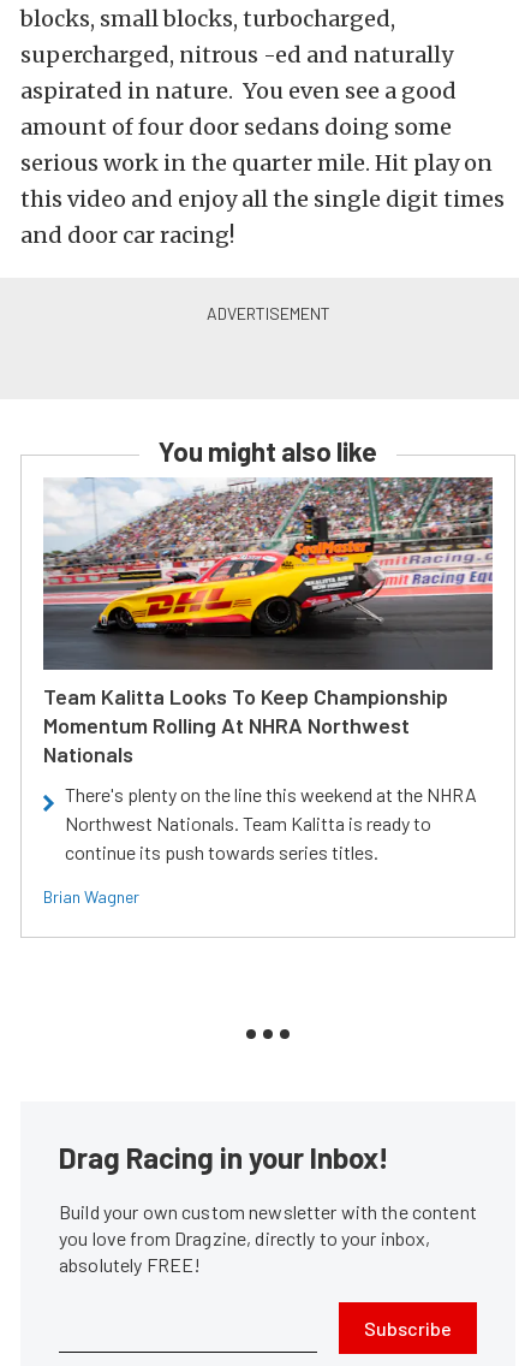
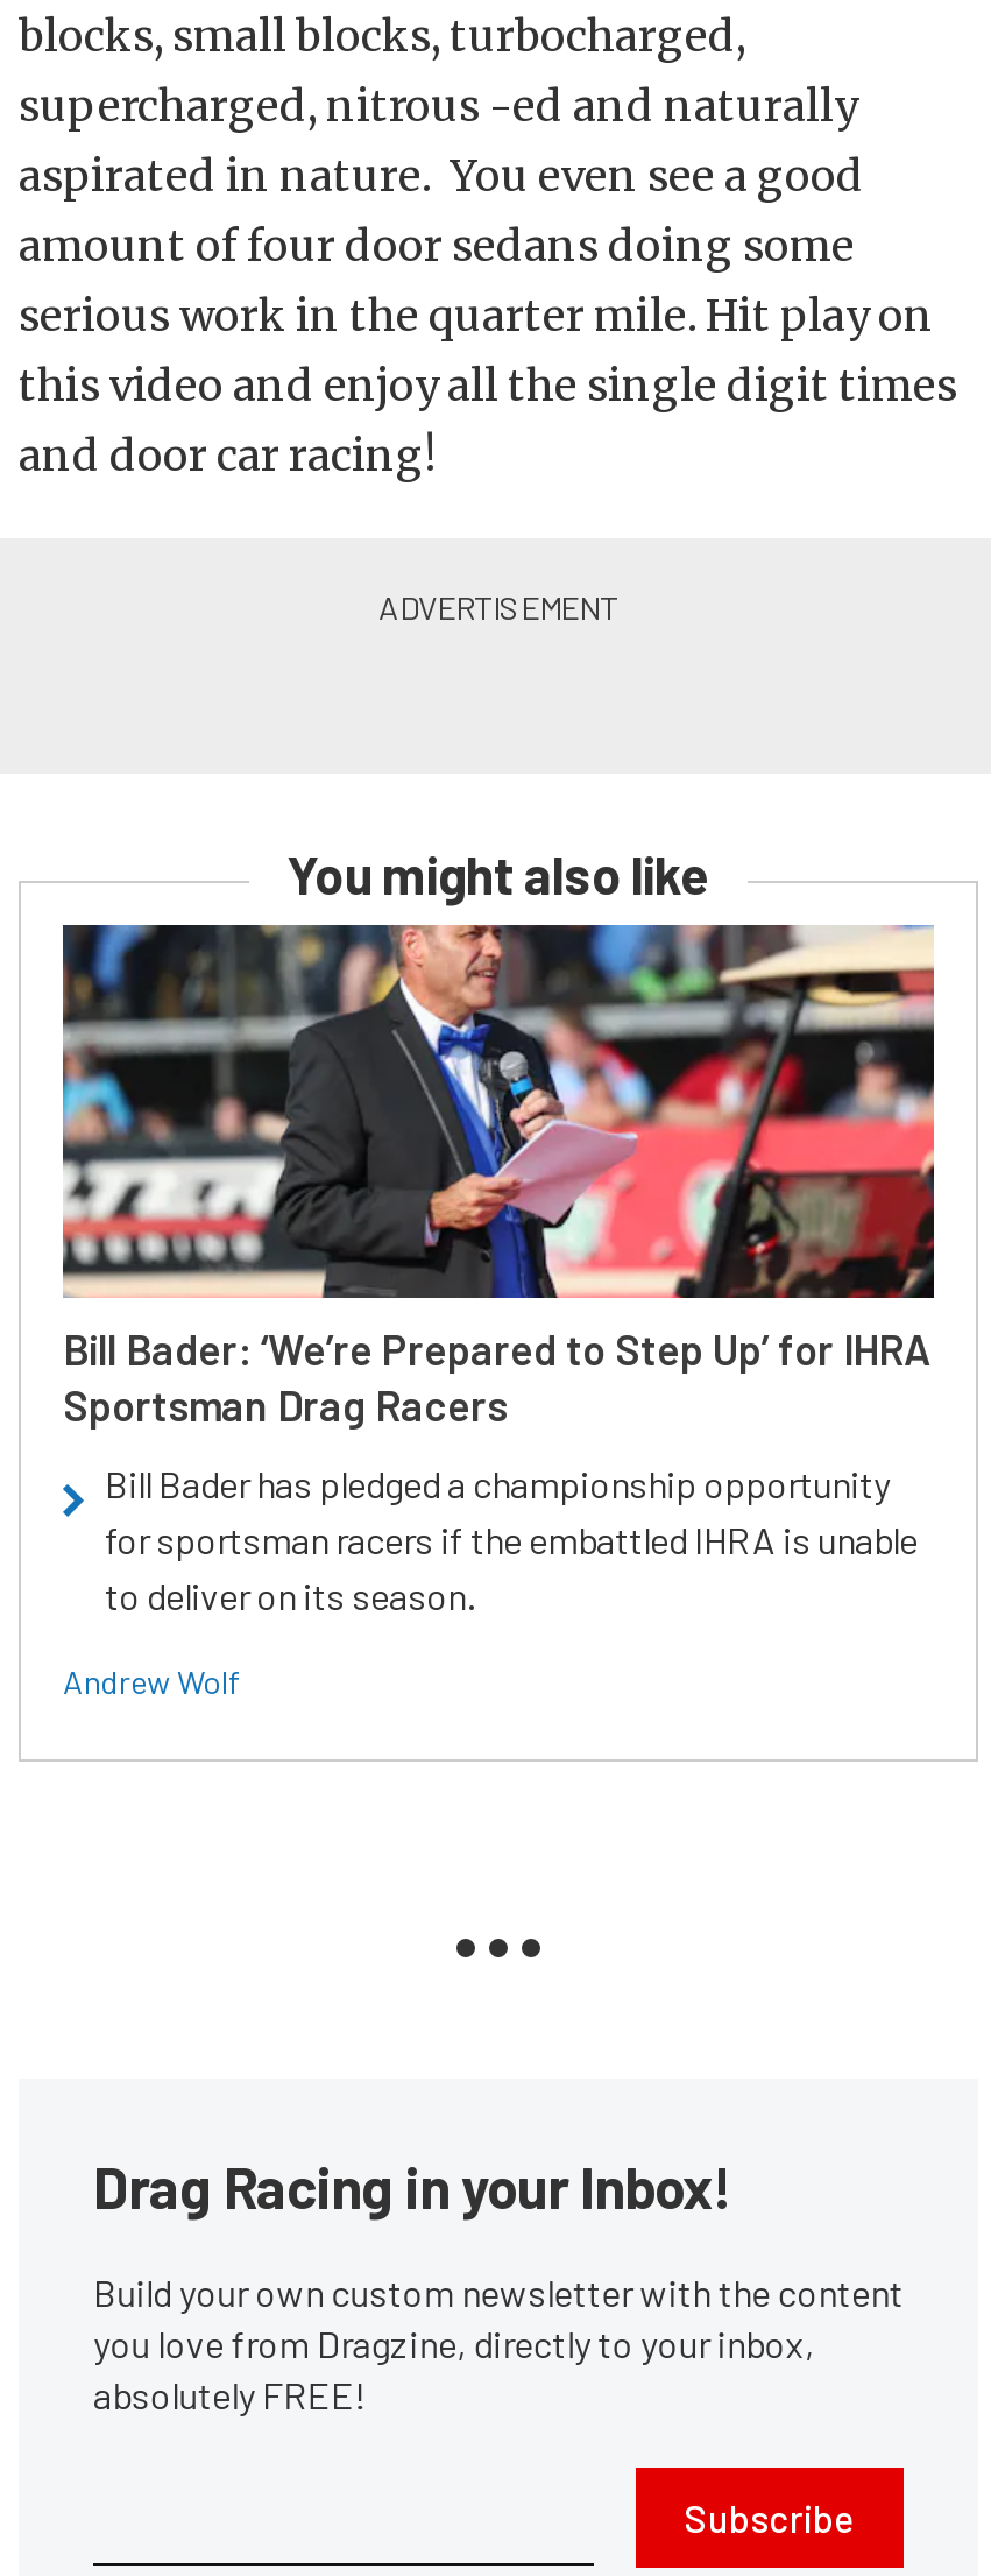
- [image]
- Team Kalitta Looks To Keep Championship
- Momentum Rolling At NHRA Northwest
- Nationals
+ [image]
+ Bill Bader: ‘We’re Prepared to Step Up’ for IHRA
+ Sportsman Drag Racers

- There's plenty on the line this weekend at the NHRA
- Northwest Nationals. Team Kalitta is ready to
- continue its push towards series titles.
+ Bill Bader has pledged a championship opportunity
+ for sportsman racers if the embattled IHRA is unable
+ to deliver on its season.

- Brian Wagner
+ Andrew Wolf
